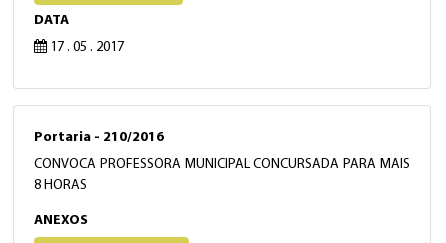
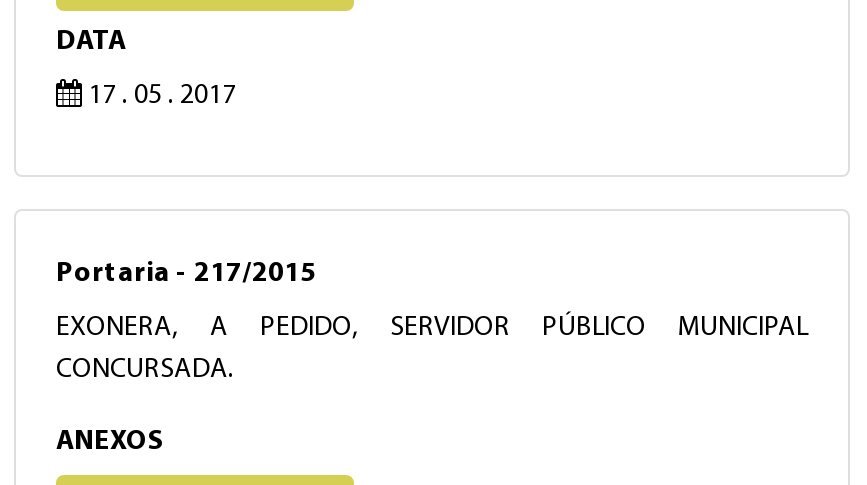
- Portaria - 210/2016
+ Portaria - 217/2015

- CONVOCA PROFESSORA MUNICIPAL CONCURSADA PARA MAIS
- 8 HORAS
+ EXONERA, A PEDIDO, SERVIDOR PÚBLICO MUNICIPAL
+ CONCURSADA.
